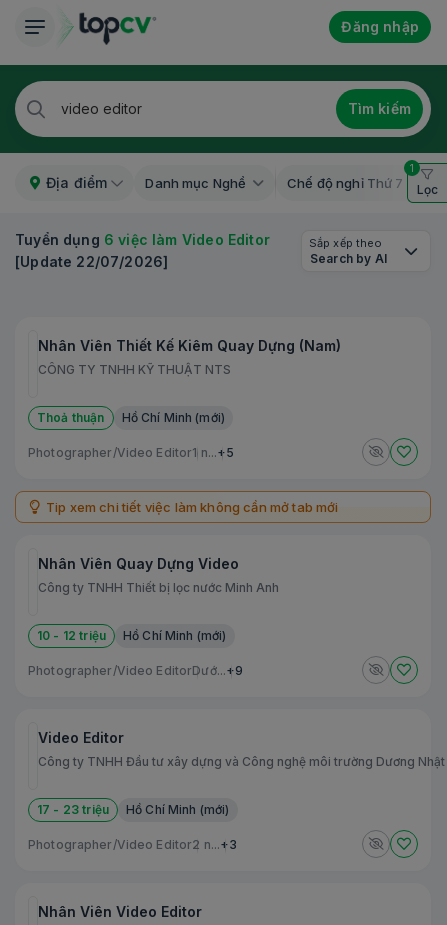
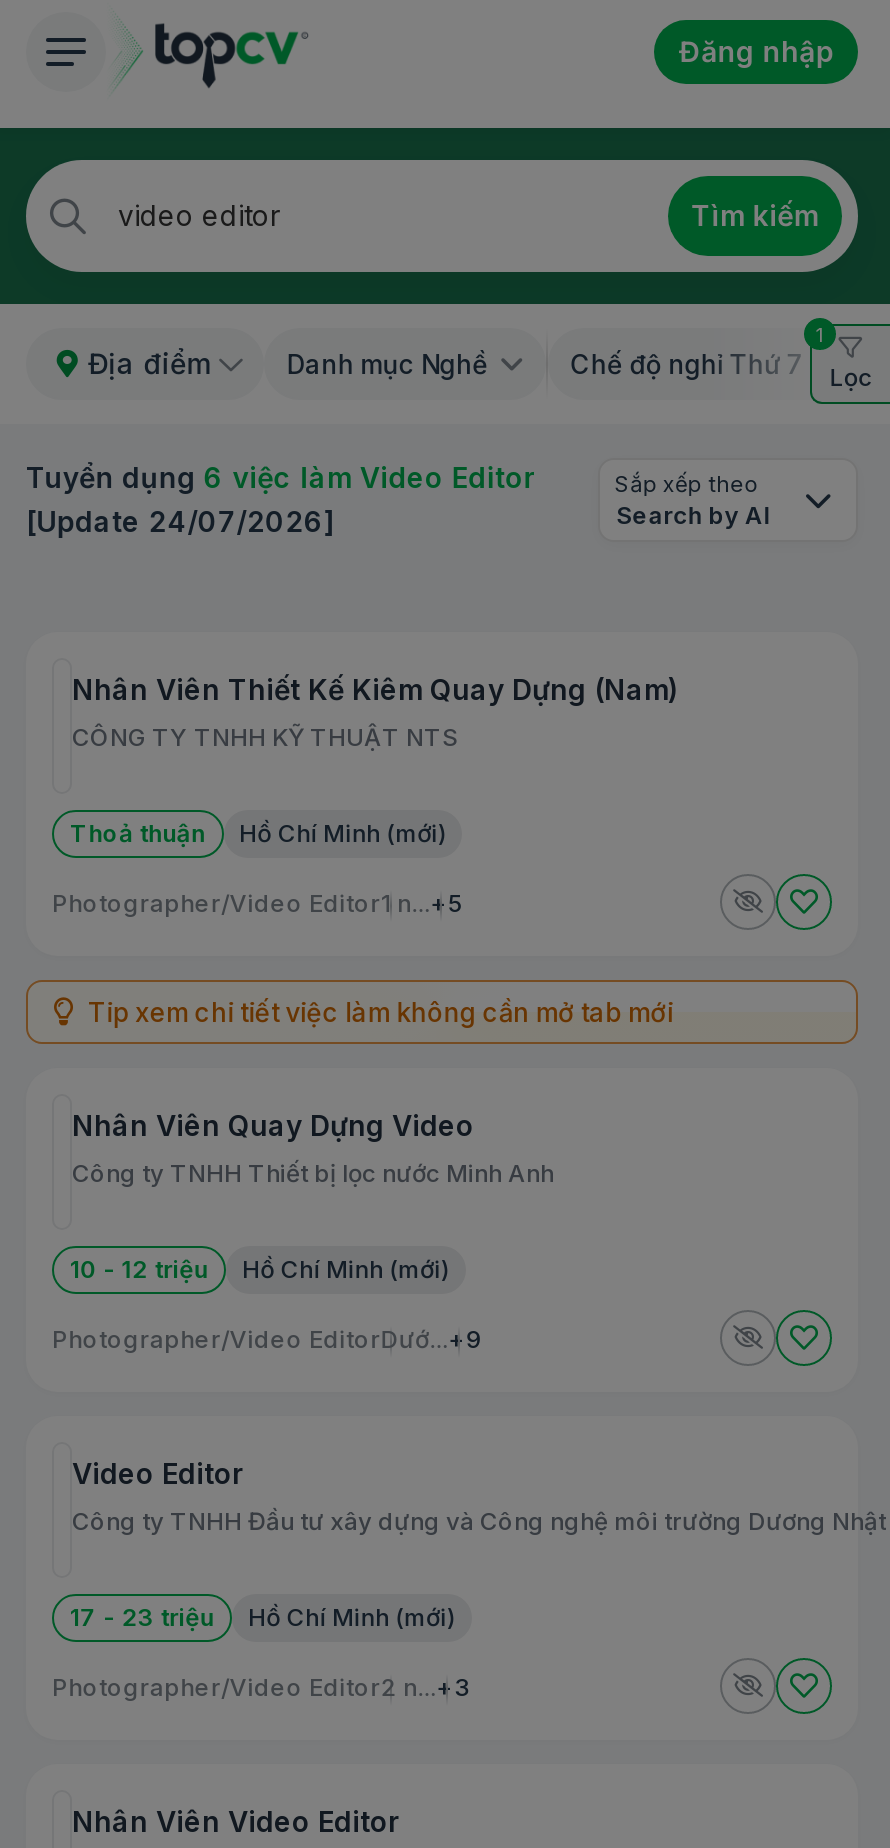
- [Update 22/07/2026]
+ [Update 24/07/2026]
